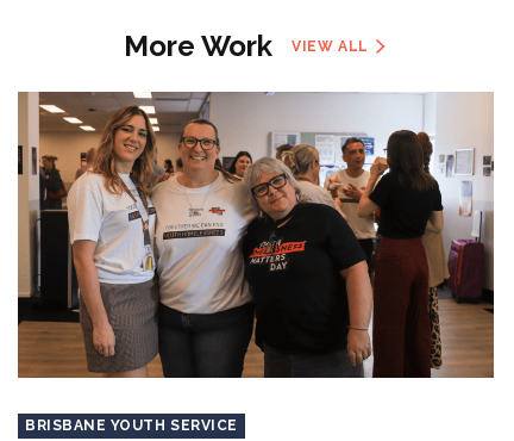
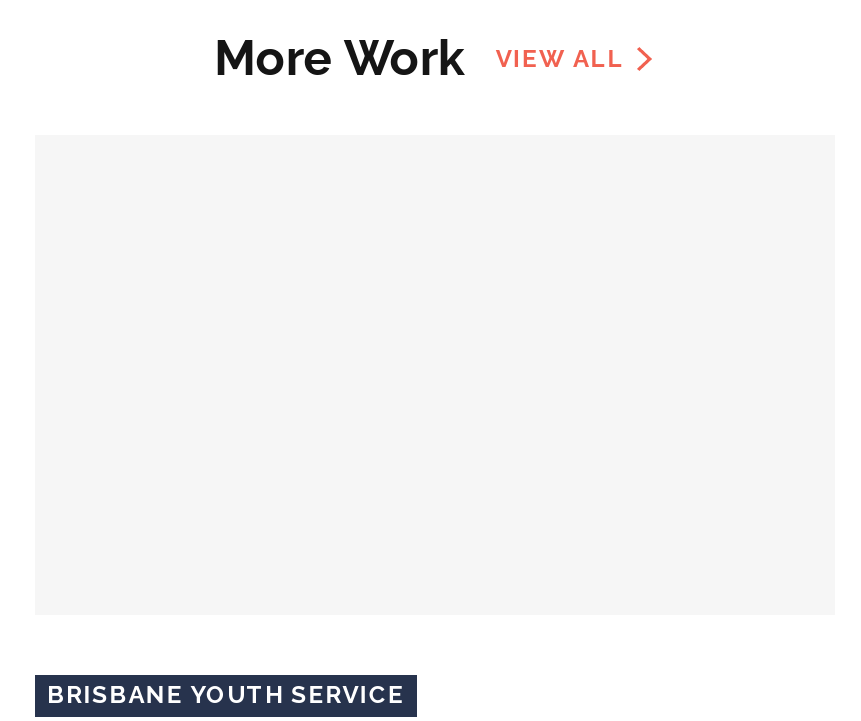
- [image]
